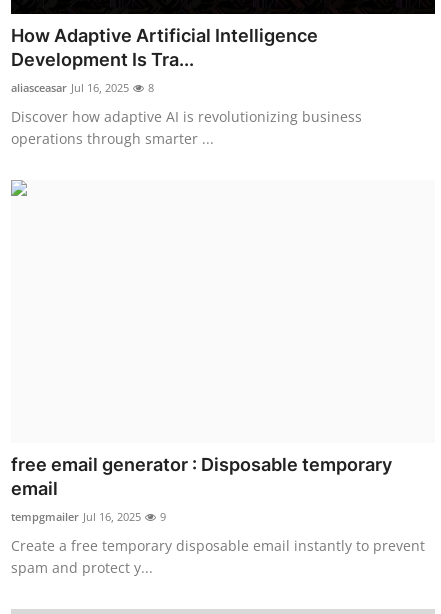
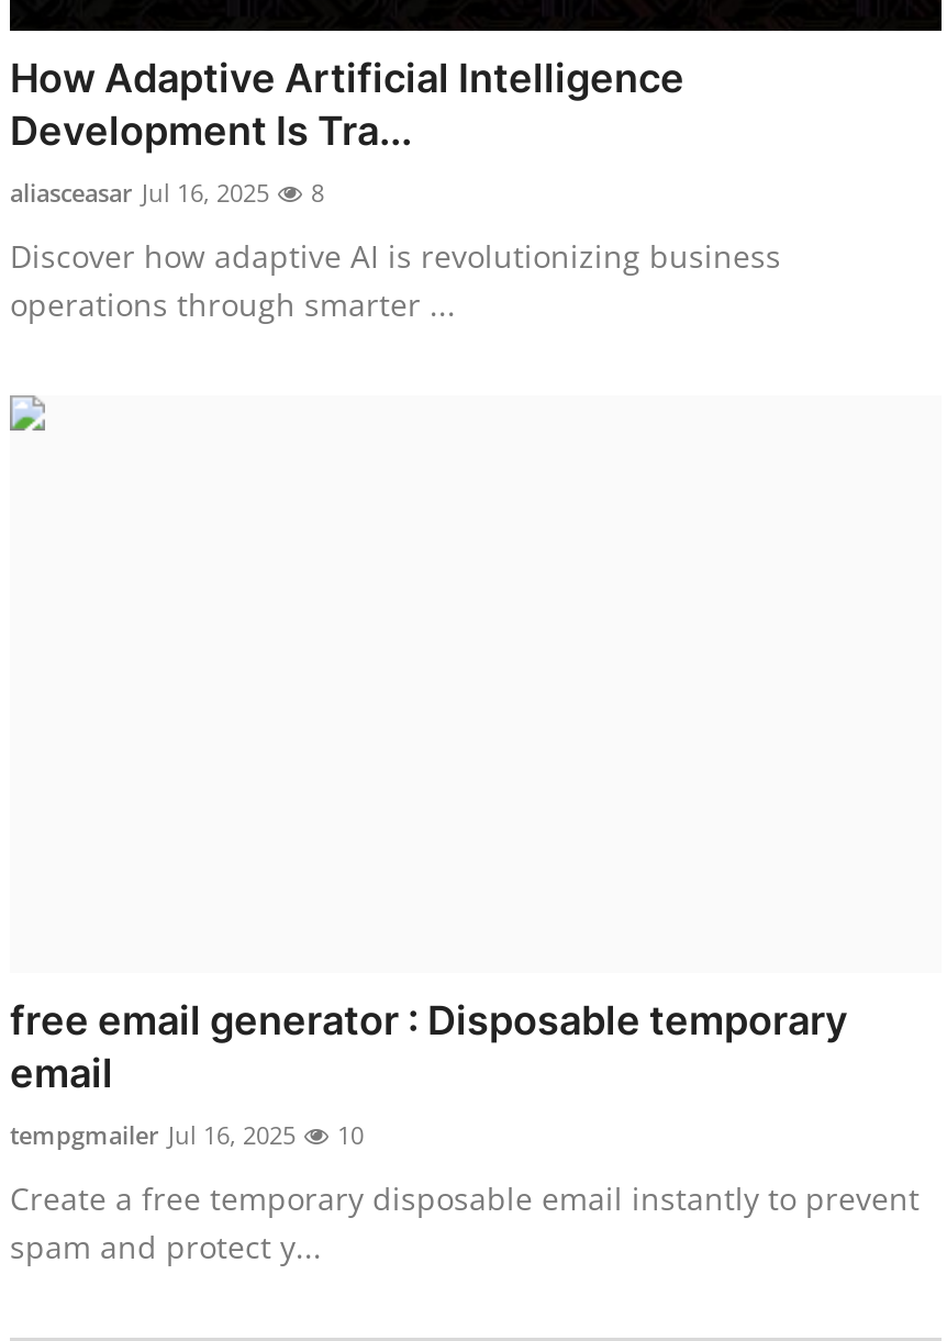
- tempgmailer Jul 16, 2025 9
+ tempgmailer Jul 16, 2025 10
